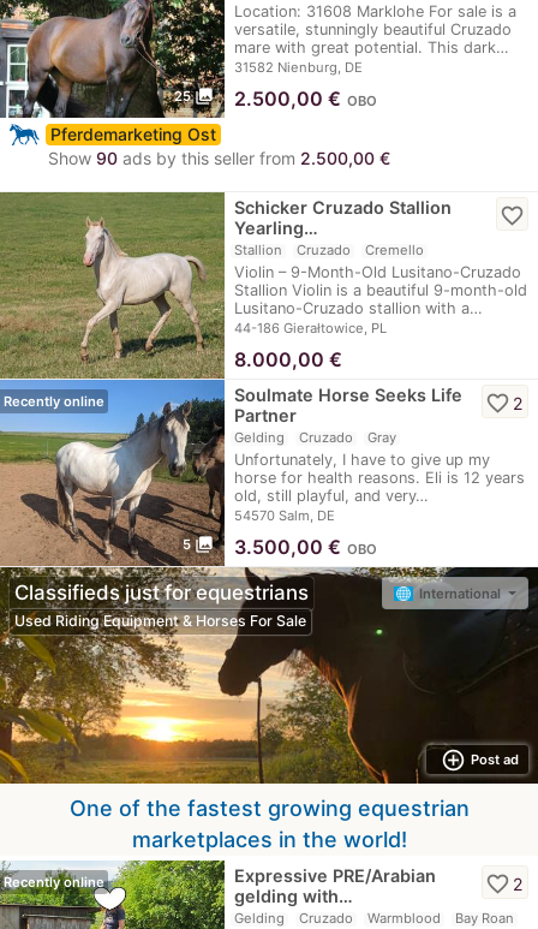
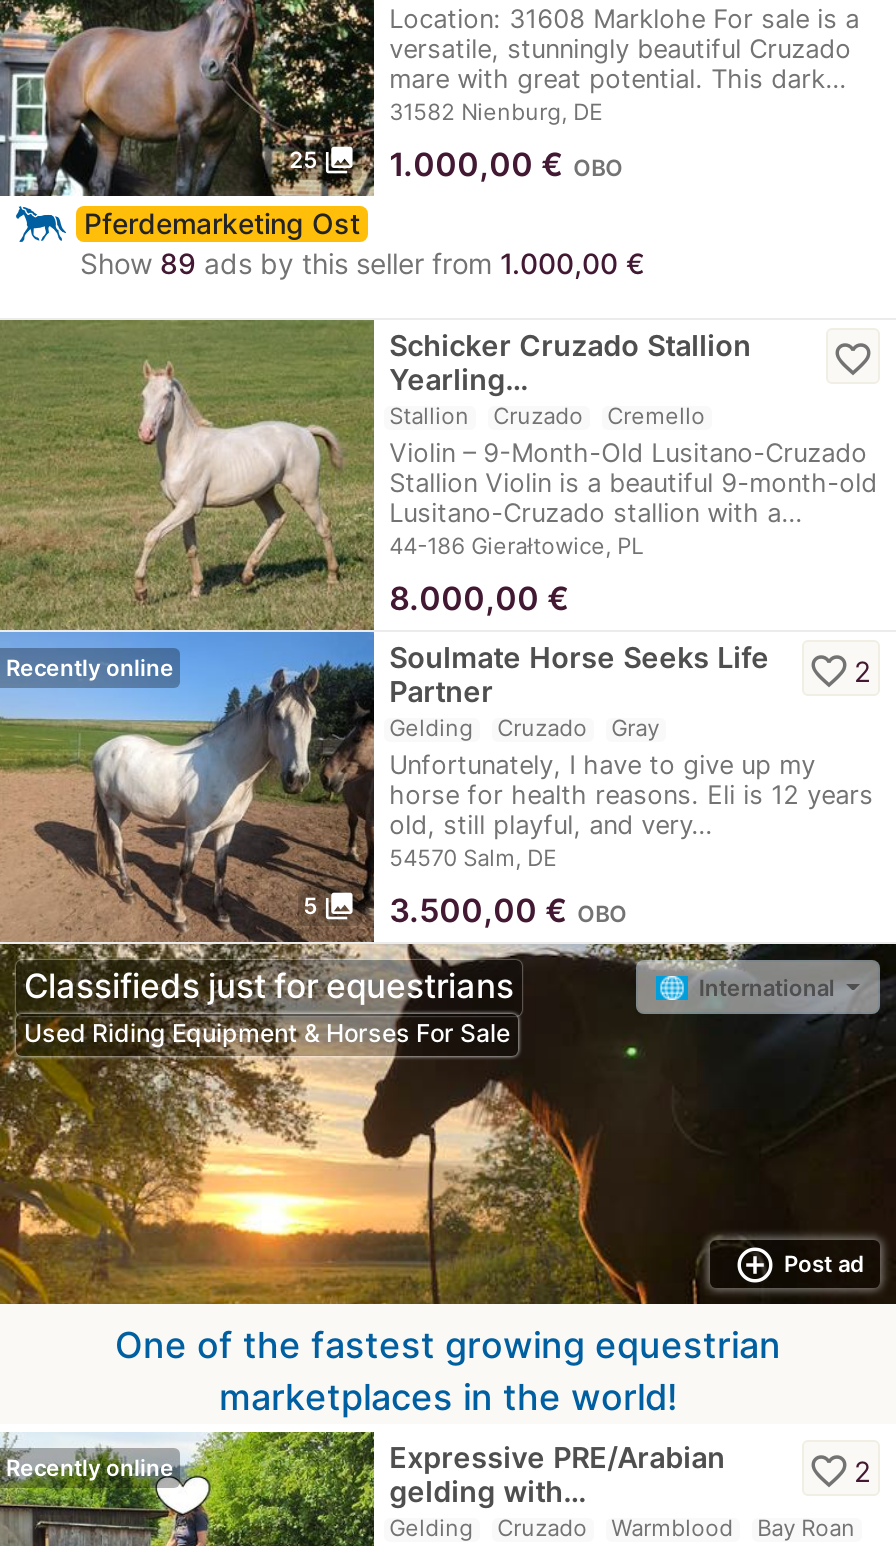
- 2.500,00 € OBO
+ 1.000,00 € OBO

- Show 90 ads by this seller from 2.500,00 €
+ Show 89 ads by this seller from 1.000,00 €
